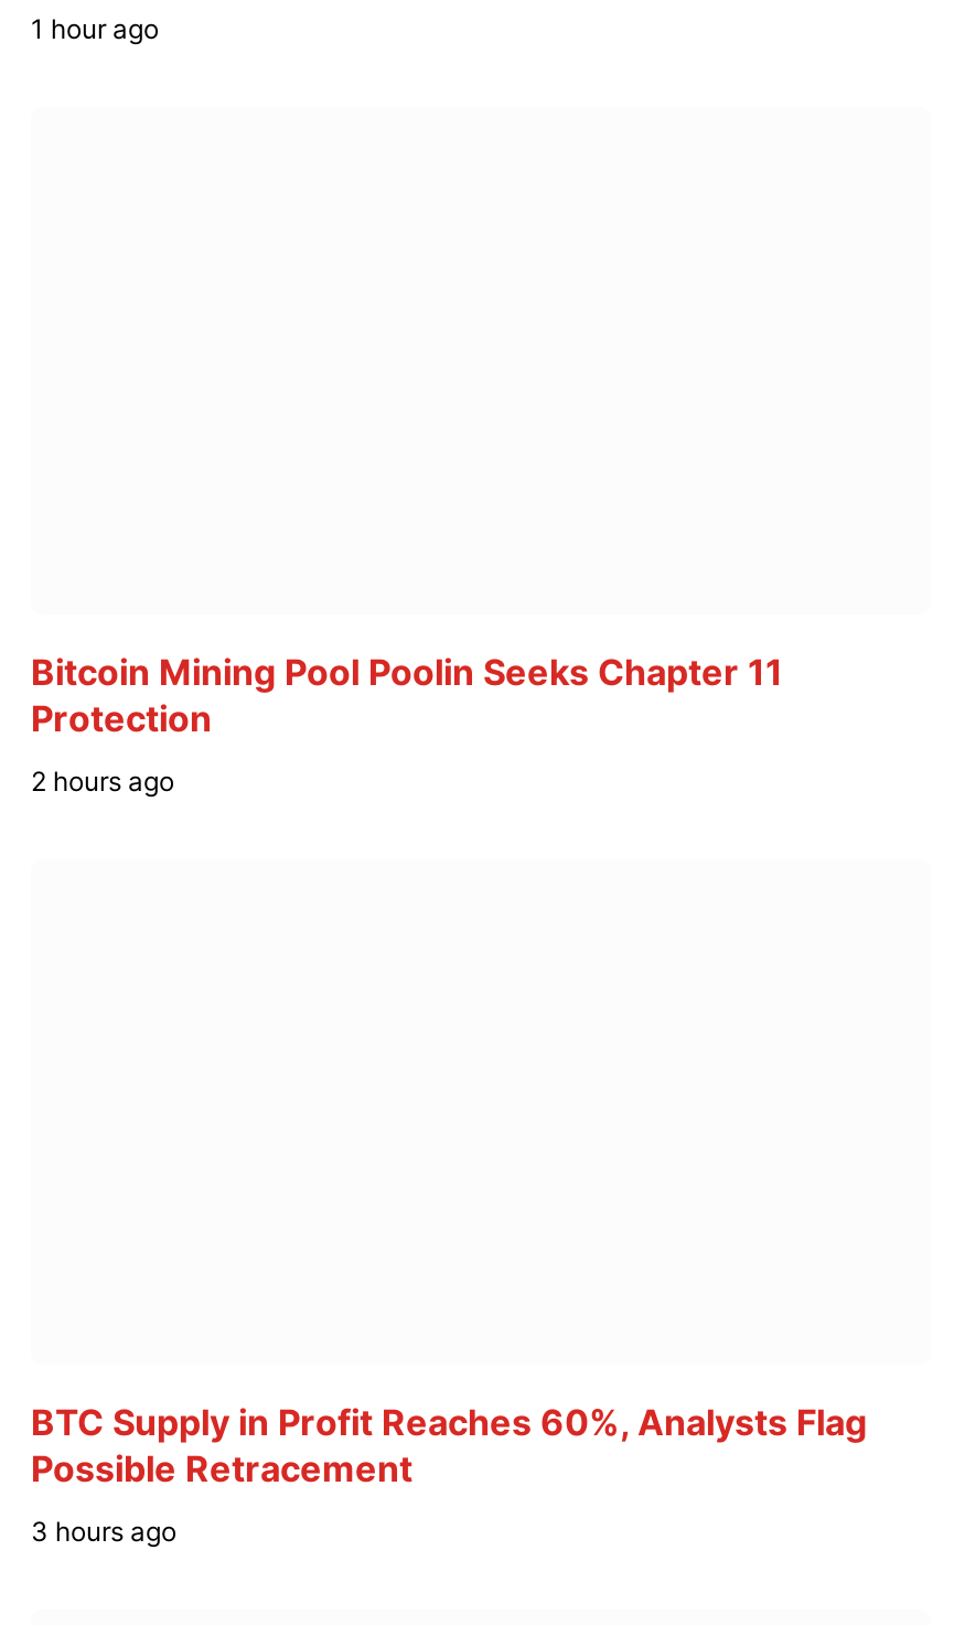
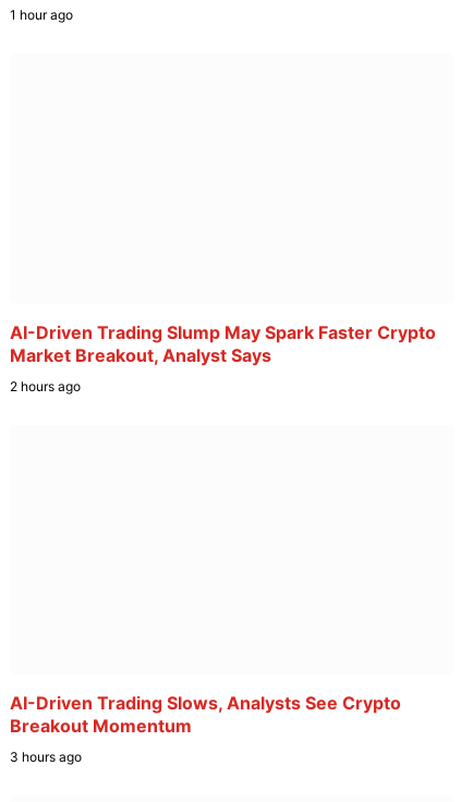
- Bitcoin Mining Pool Poolin Seeks Chapter 11
- Protection
+ AI-Driven Trading Slump May Spark Faster Crypto
+ Market Breakout, Analyst Says

- BTC Supply in Profit Reaches 60%, Analysts Flag
- Possible Retracement
+ AI-Driven Trading Slows, Analysts See Crypto
+ Breakout Momentum
